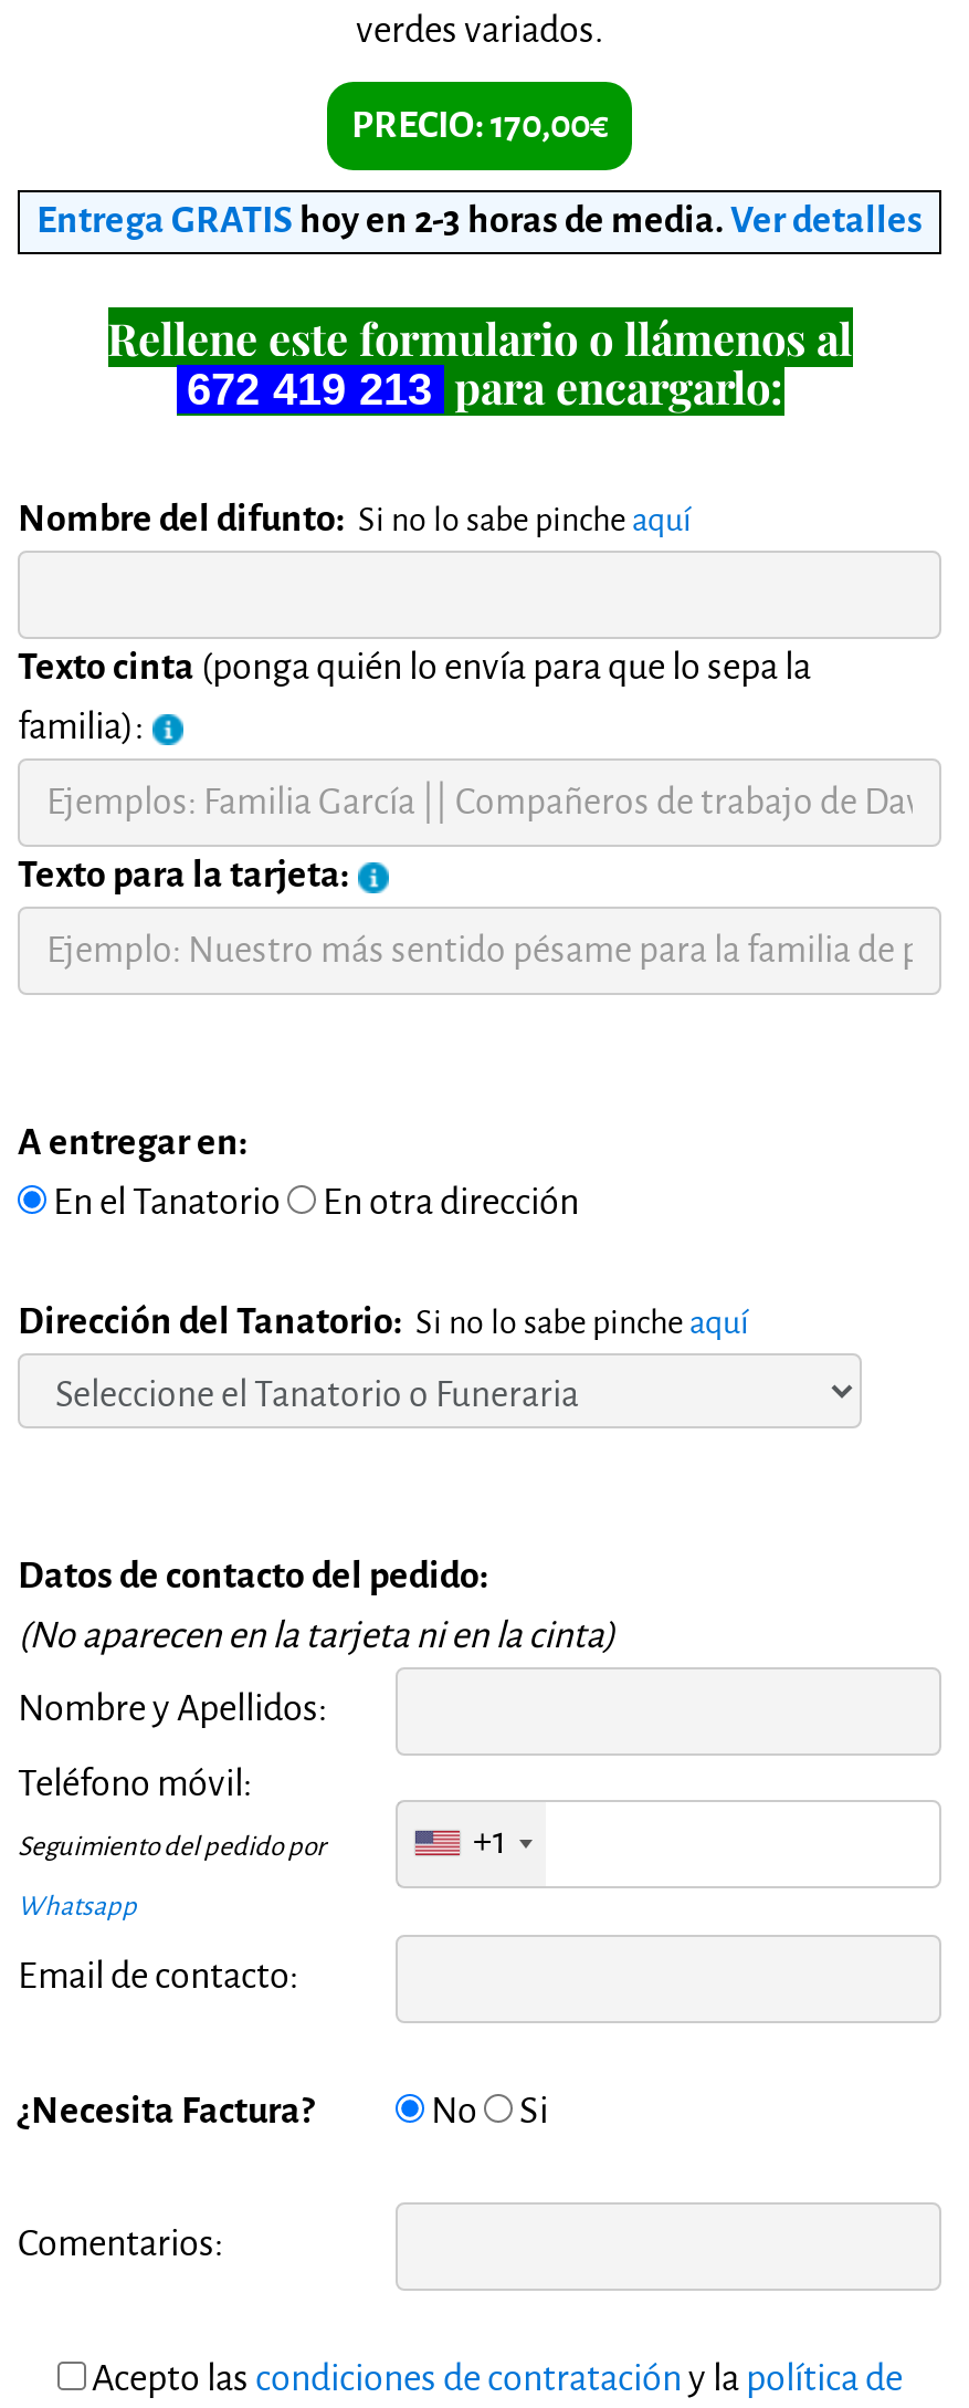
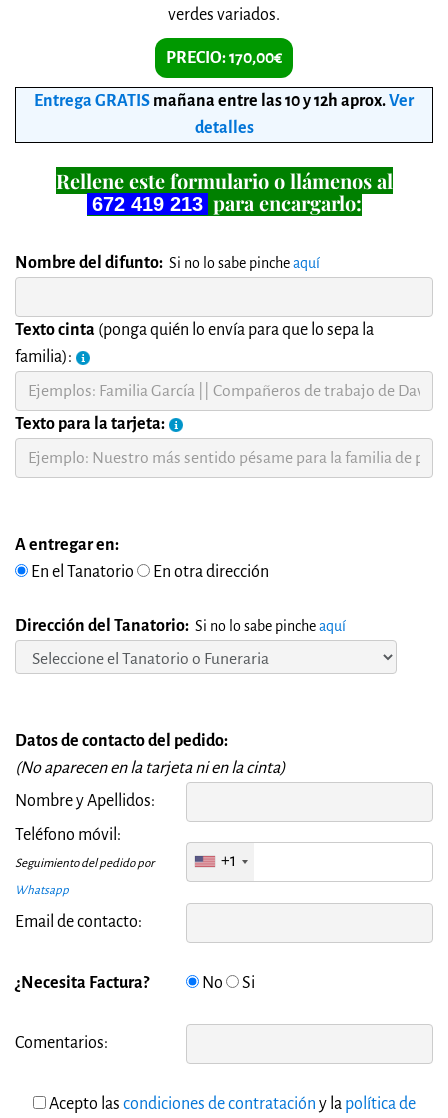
- Entrega GRATIS hoy en 2-3 horas de media. Ver detalles
+ Entrega GRATIS mañana entre las 10 y 12h aprox. Ver
+ detalles
